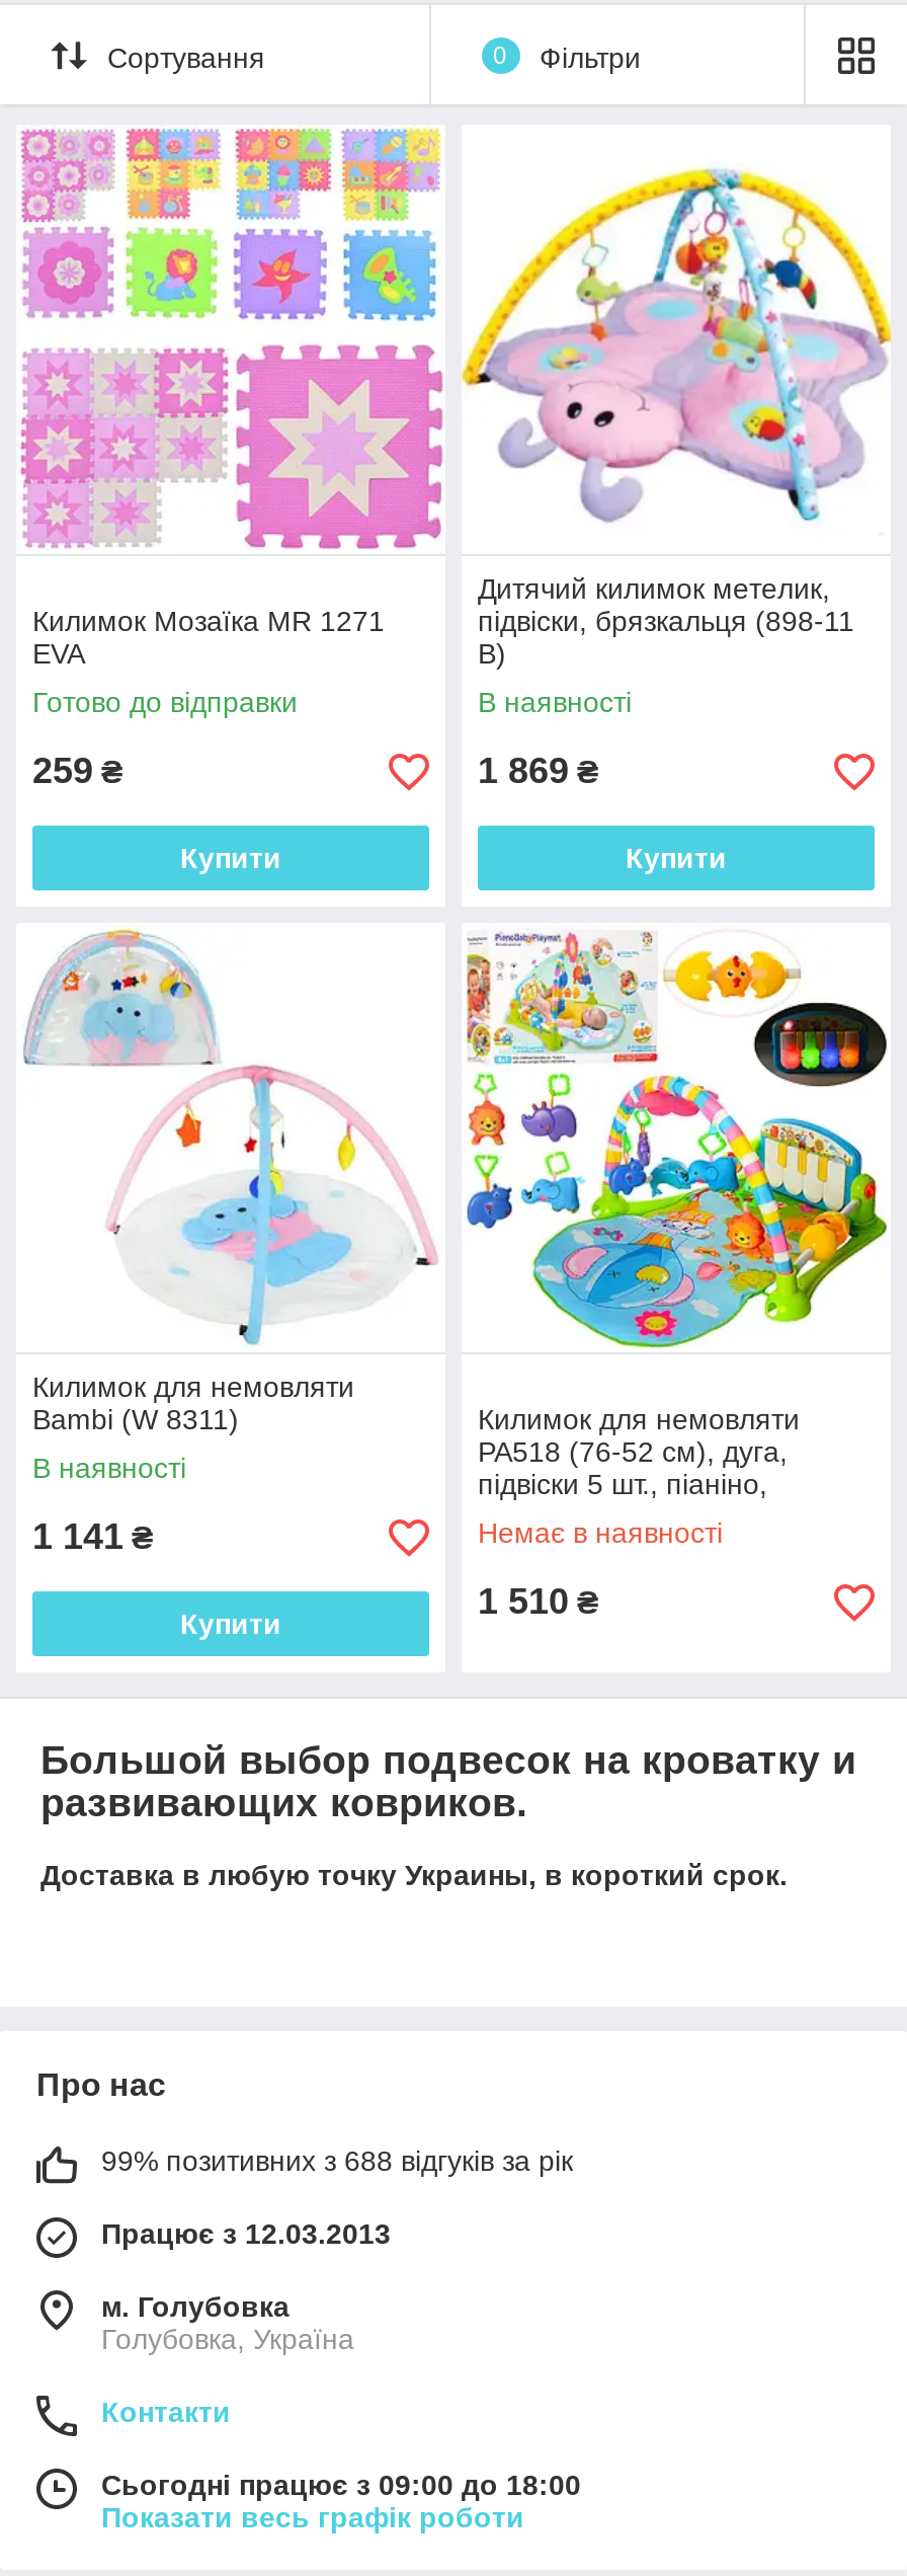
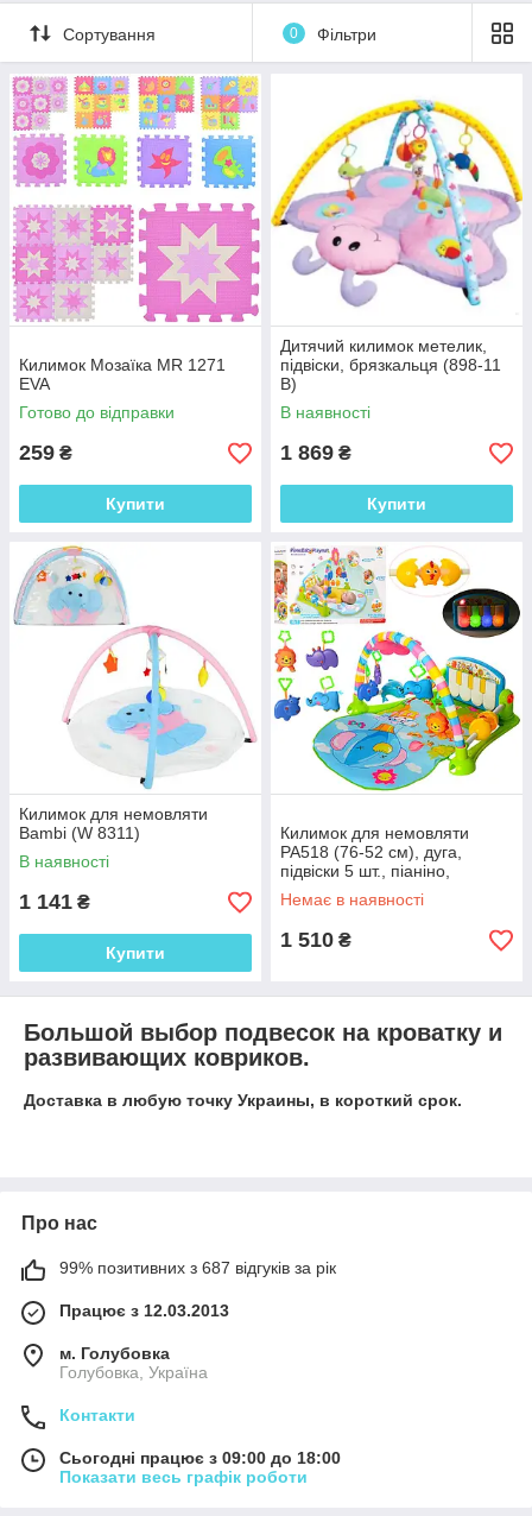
- 99% позитивних з 688 відгуків за рік
+ 99% позитивних з 687 відгуків за рік
